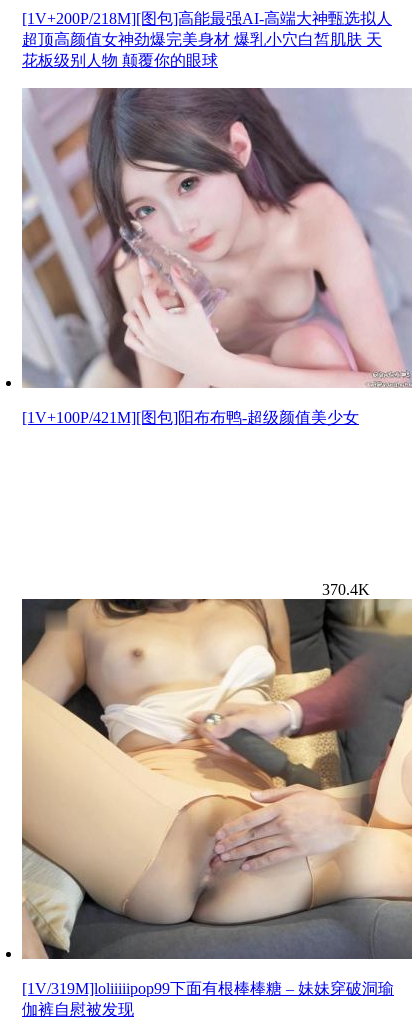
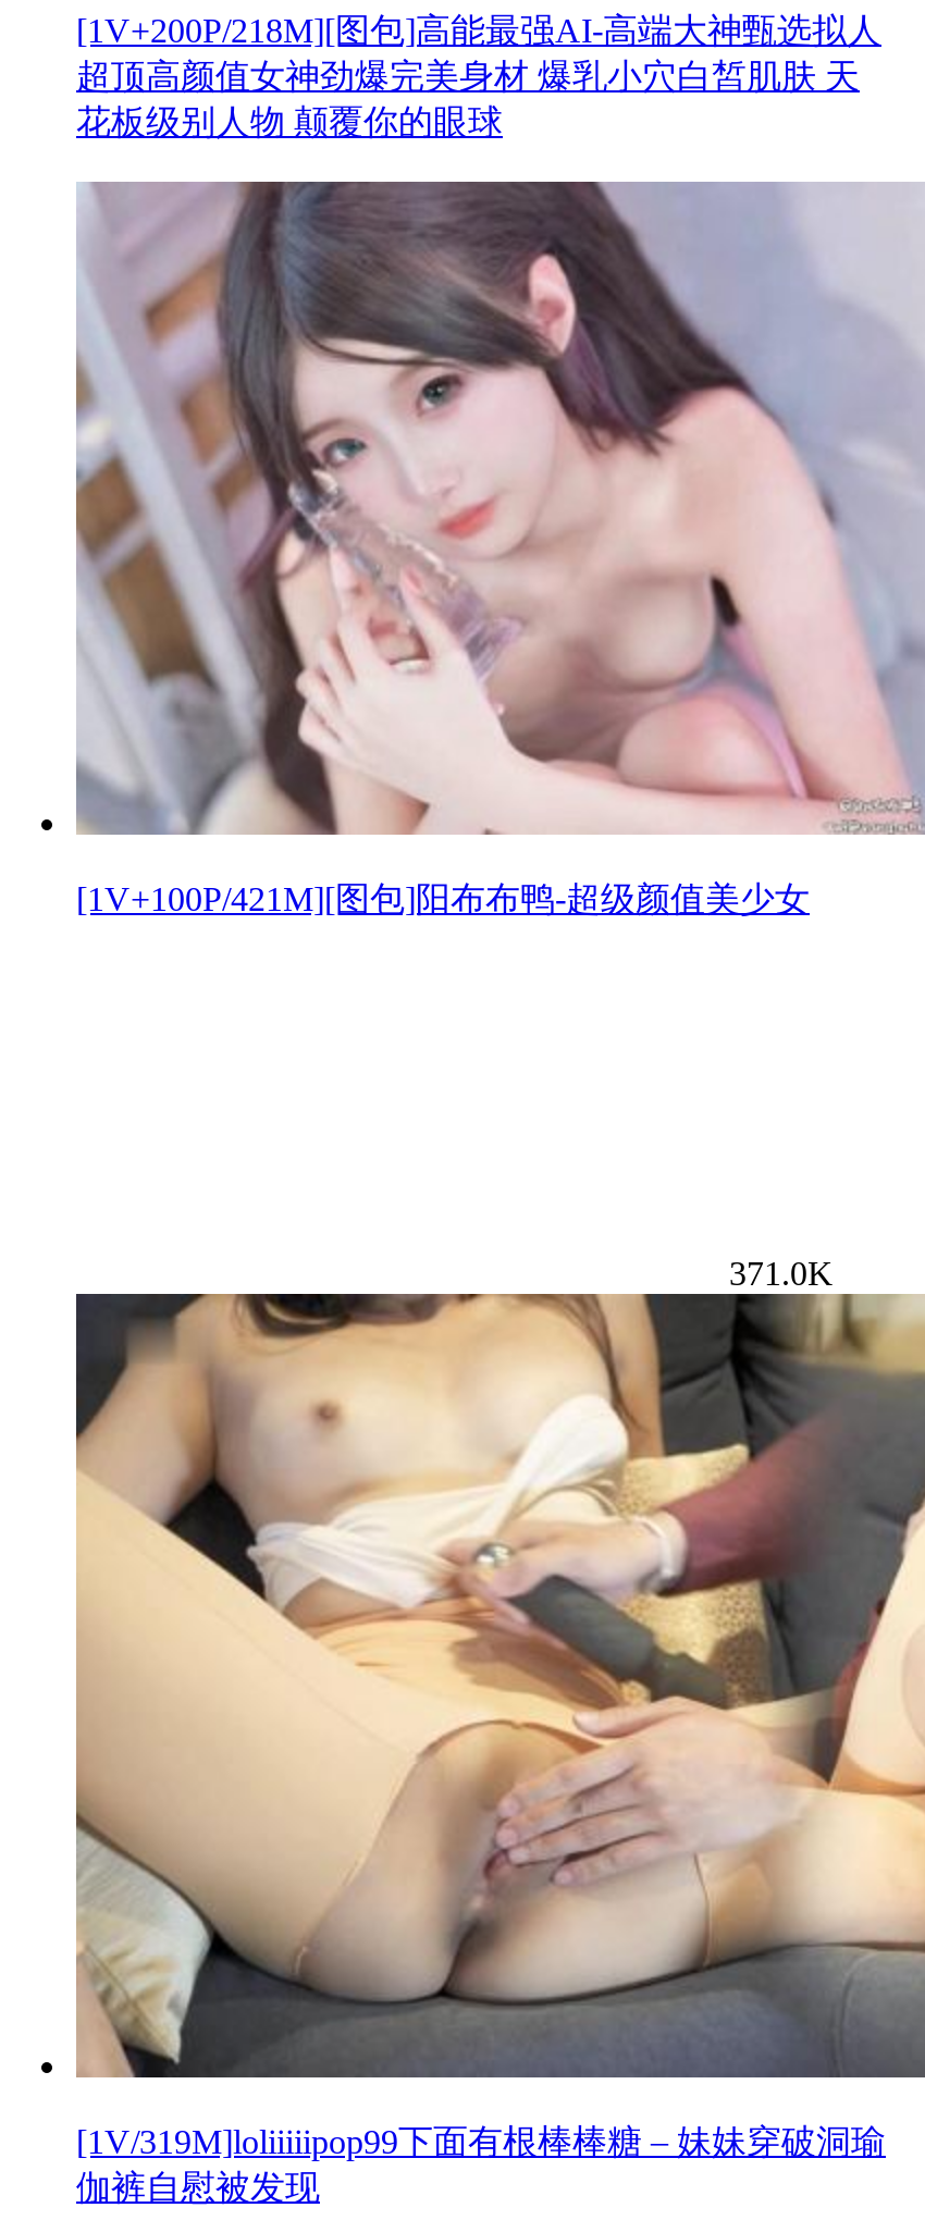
- 370.4K
+ 371.0K
